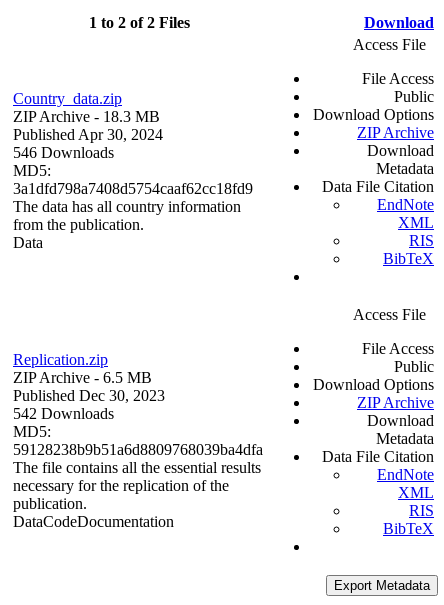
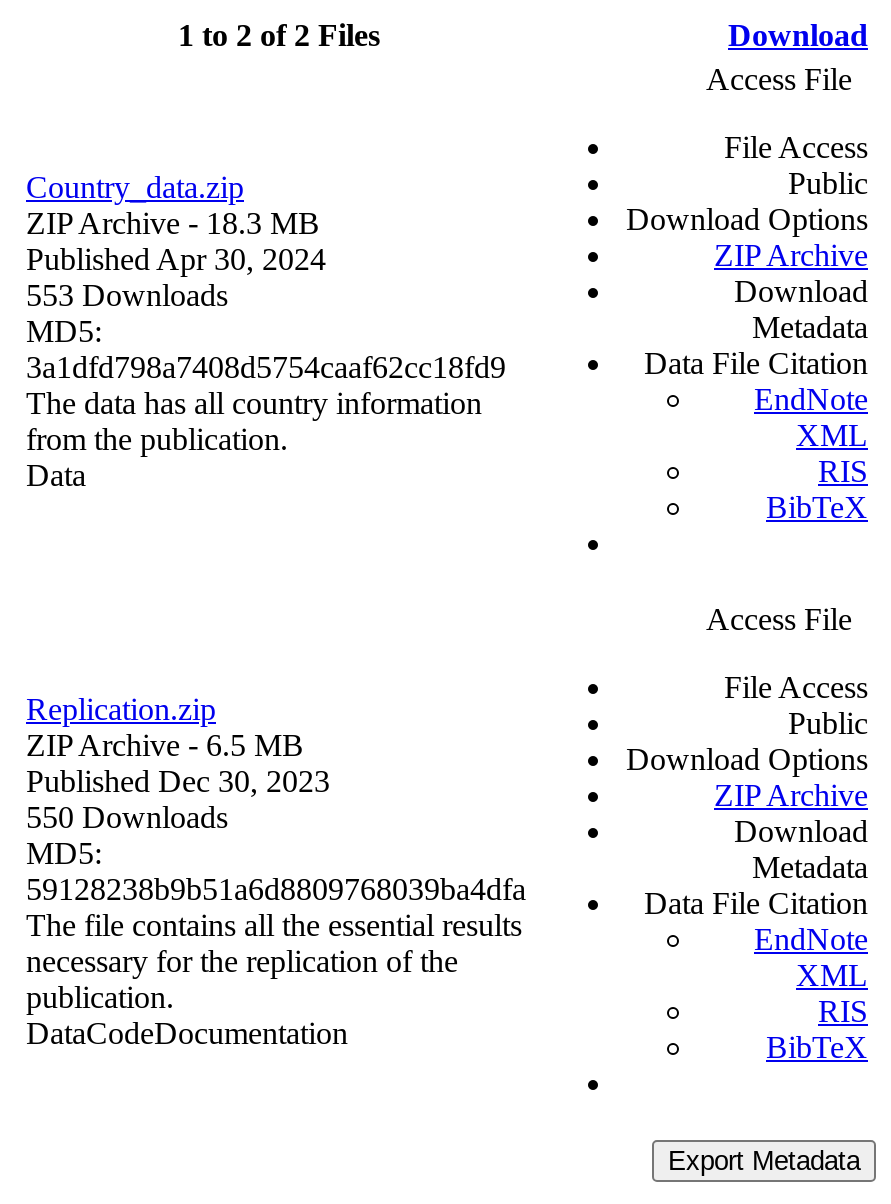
- 546 Downloads
+ 553 Downloads

- 542 Downloads
+ 550 Downloads
